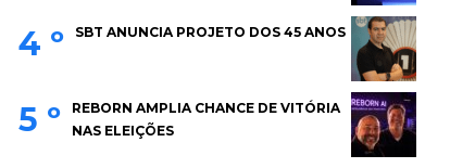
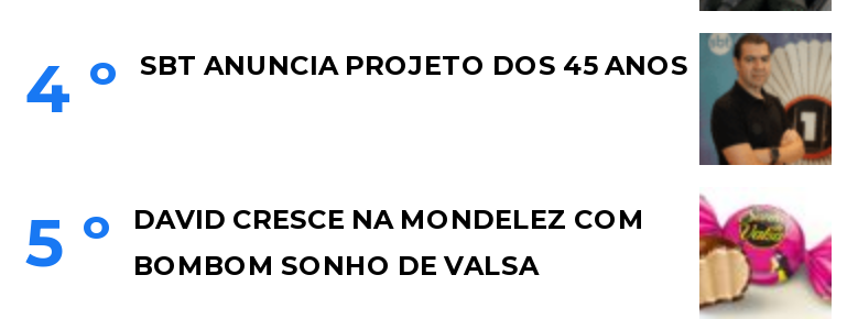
- [image]
- REBORN AMPLIA CHANCE DE VITÓRIA
- NAS ELEIÇÕES
+ [image]
+ DAVID CRESCE NA MONDELEZ COM
+ BOMBOM SONHO DE VALSA
